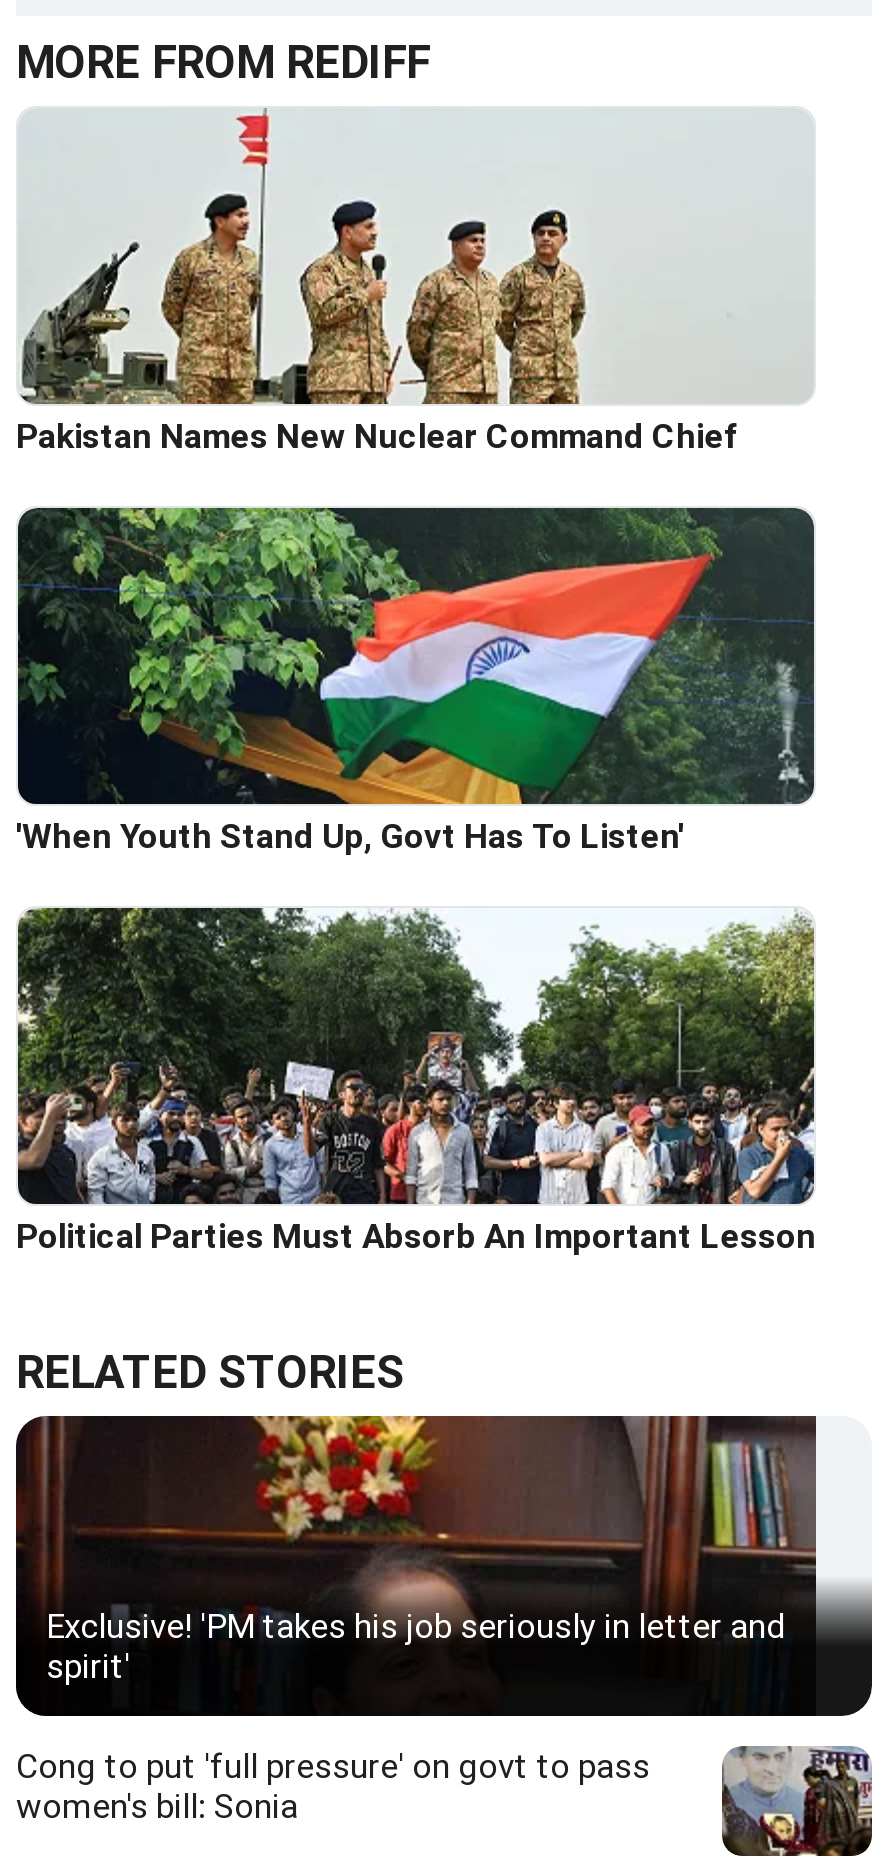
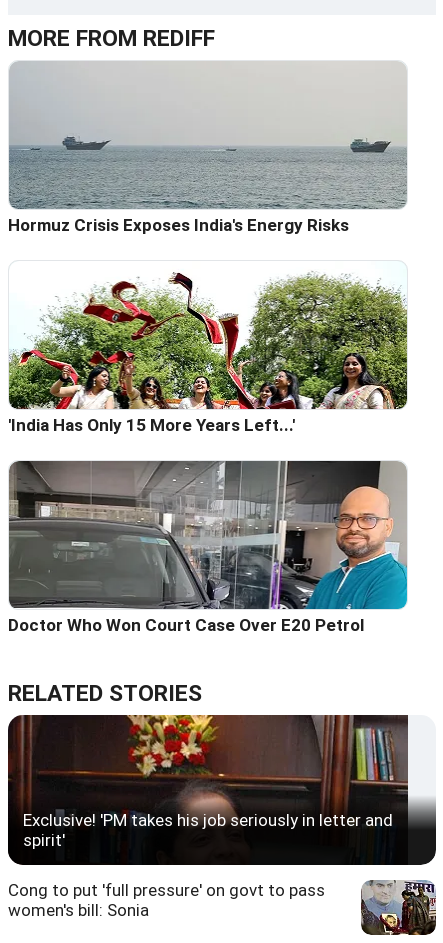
- [image]
- Pakistan Names New Nuclear Command Chief
+ [image]
+ Hormuz Crisis Exposes India's Energy Risks

- [image]
- 'When Youth Stand Up, Govt Has To Listen'
+ [image]
+ 'India Has Only 15 More Years Left...'

- [image]
- Political Parties Must Absorb An Important Lesson
+ [image]
+ Doctor Who Won Court Case Over E20 Petrol
